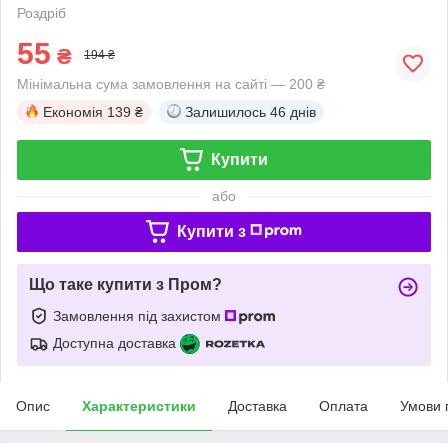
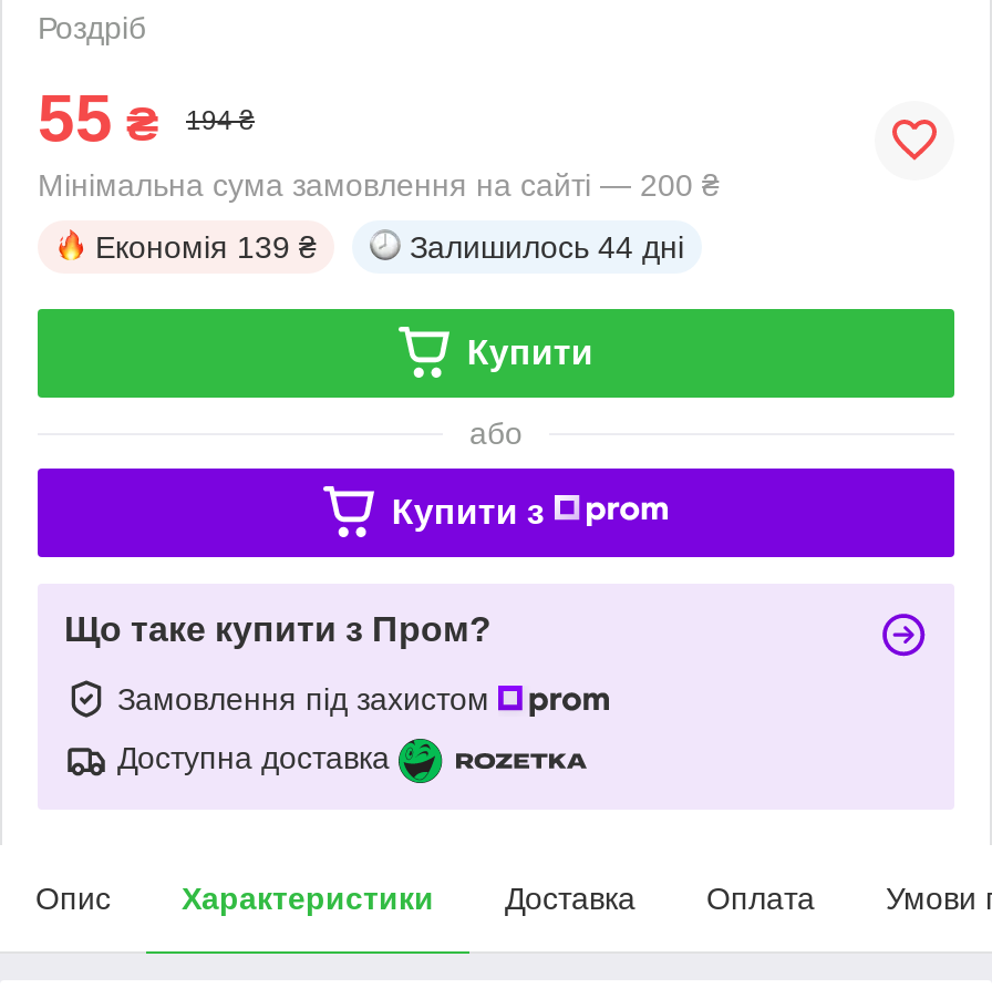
- Залишилось 46 днів
+ Залишилось 44 дні
